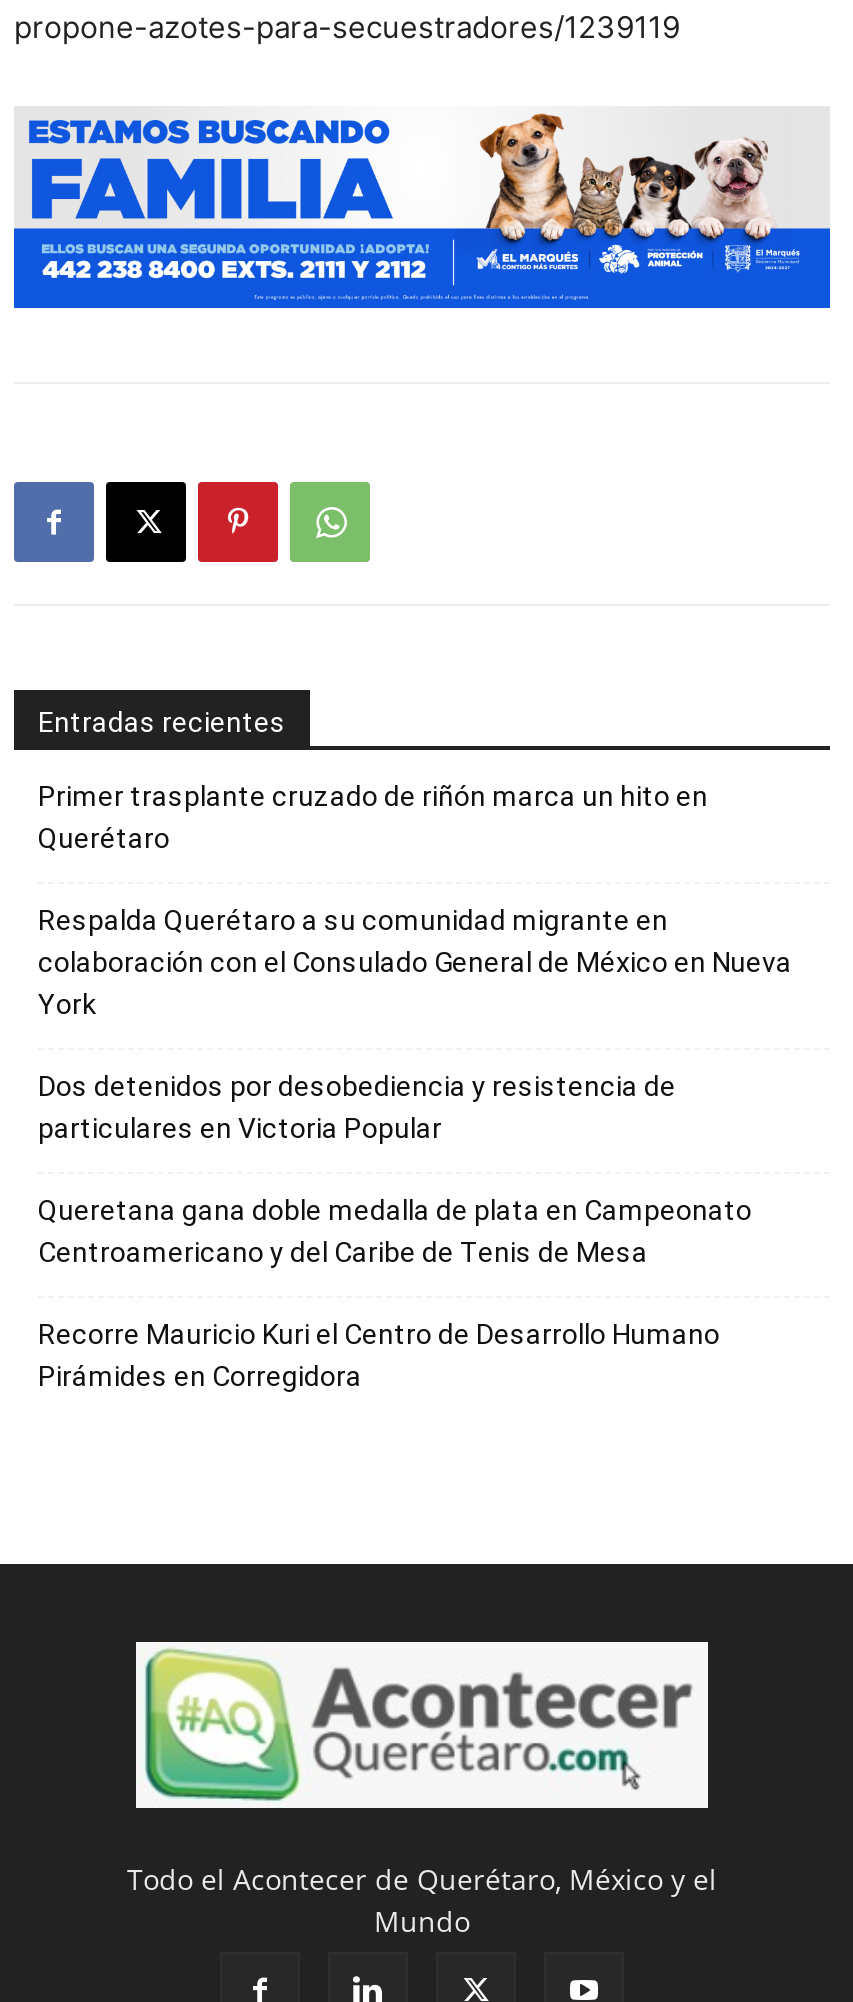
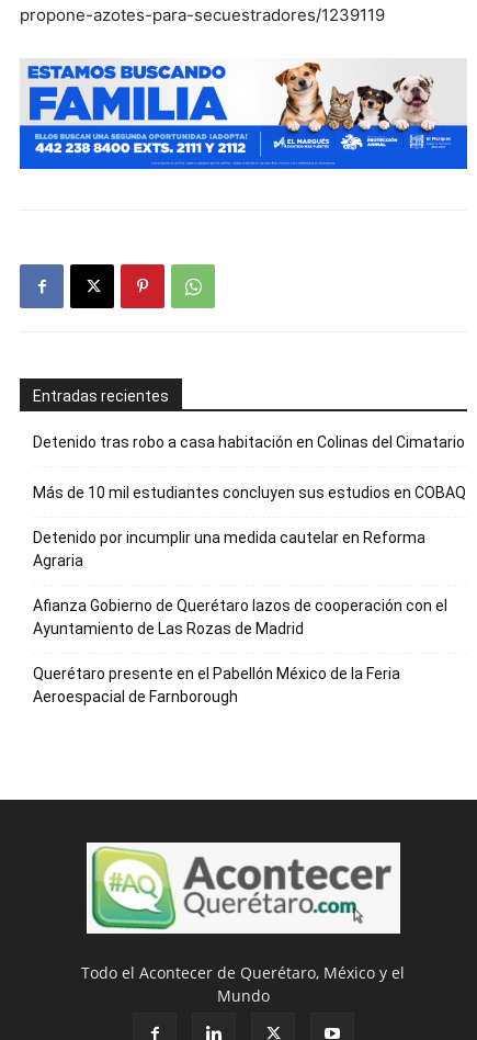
- Primer trasplante cruzado de riñón marca un hito en
- Querétaro
+ Detenido tras robo a casa habitación en Colinas del Cimatario

- Respalda Querétaro a su comunidad migrante en
- colaboración con el Consulado General de México en Nueva
- York
+ Más de 10 mil estudiantes concluyen sus estudios en COBAQ

- Dos detenidos por desobediencia y resistencia de
- particulares en Victoria Popular
+ Detenido por incumplir una medida cautelar en Reforma
+ Agraria

- Queretana gana doble medalla de plata en Campeonato
- Centroamericano y del Caribe de Tenis de Mesa
+ Afianza Gobierno de Querétaro lazos de cooperación con el
+ Ayuntamiento de Las Rozas de Madrid

- Recorre Mauricio Kuri el Centro de Desarrollo Humano
- Pirámides en Corregidora
+ Querétaro presente en el Pabellón México de la Feria
+ Aeroespacial de Farnborough
